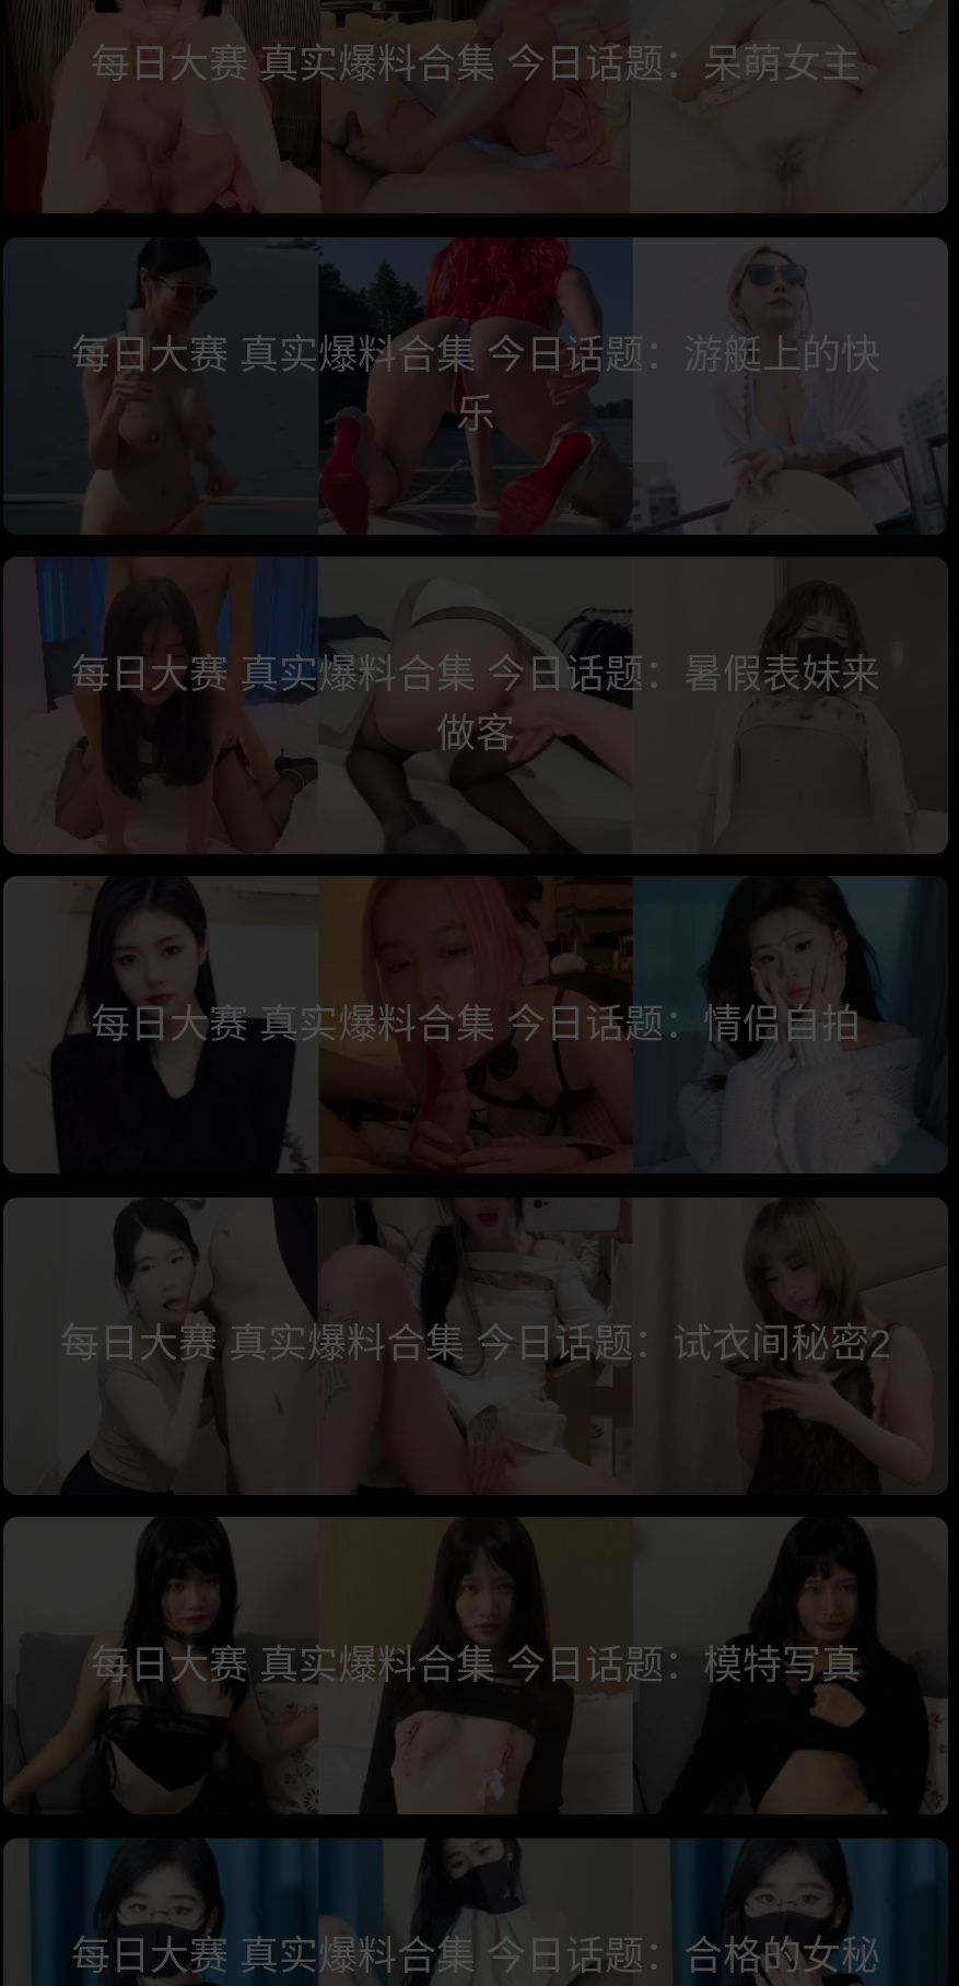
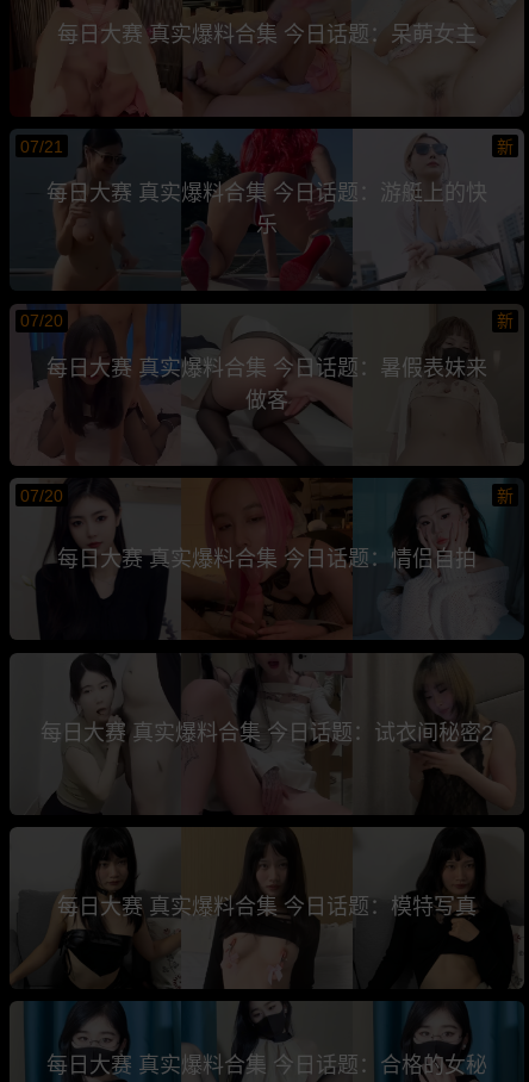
+ 07/21
+ 新

+ 07/20
+ 新

+ 07/20
+ 新
